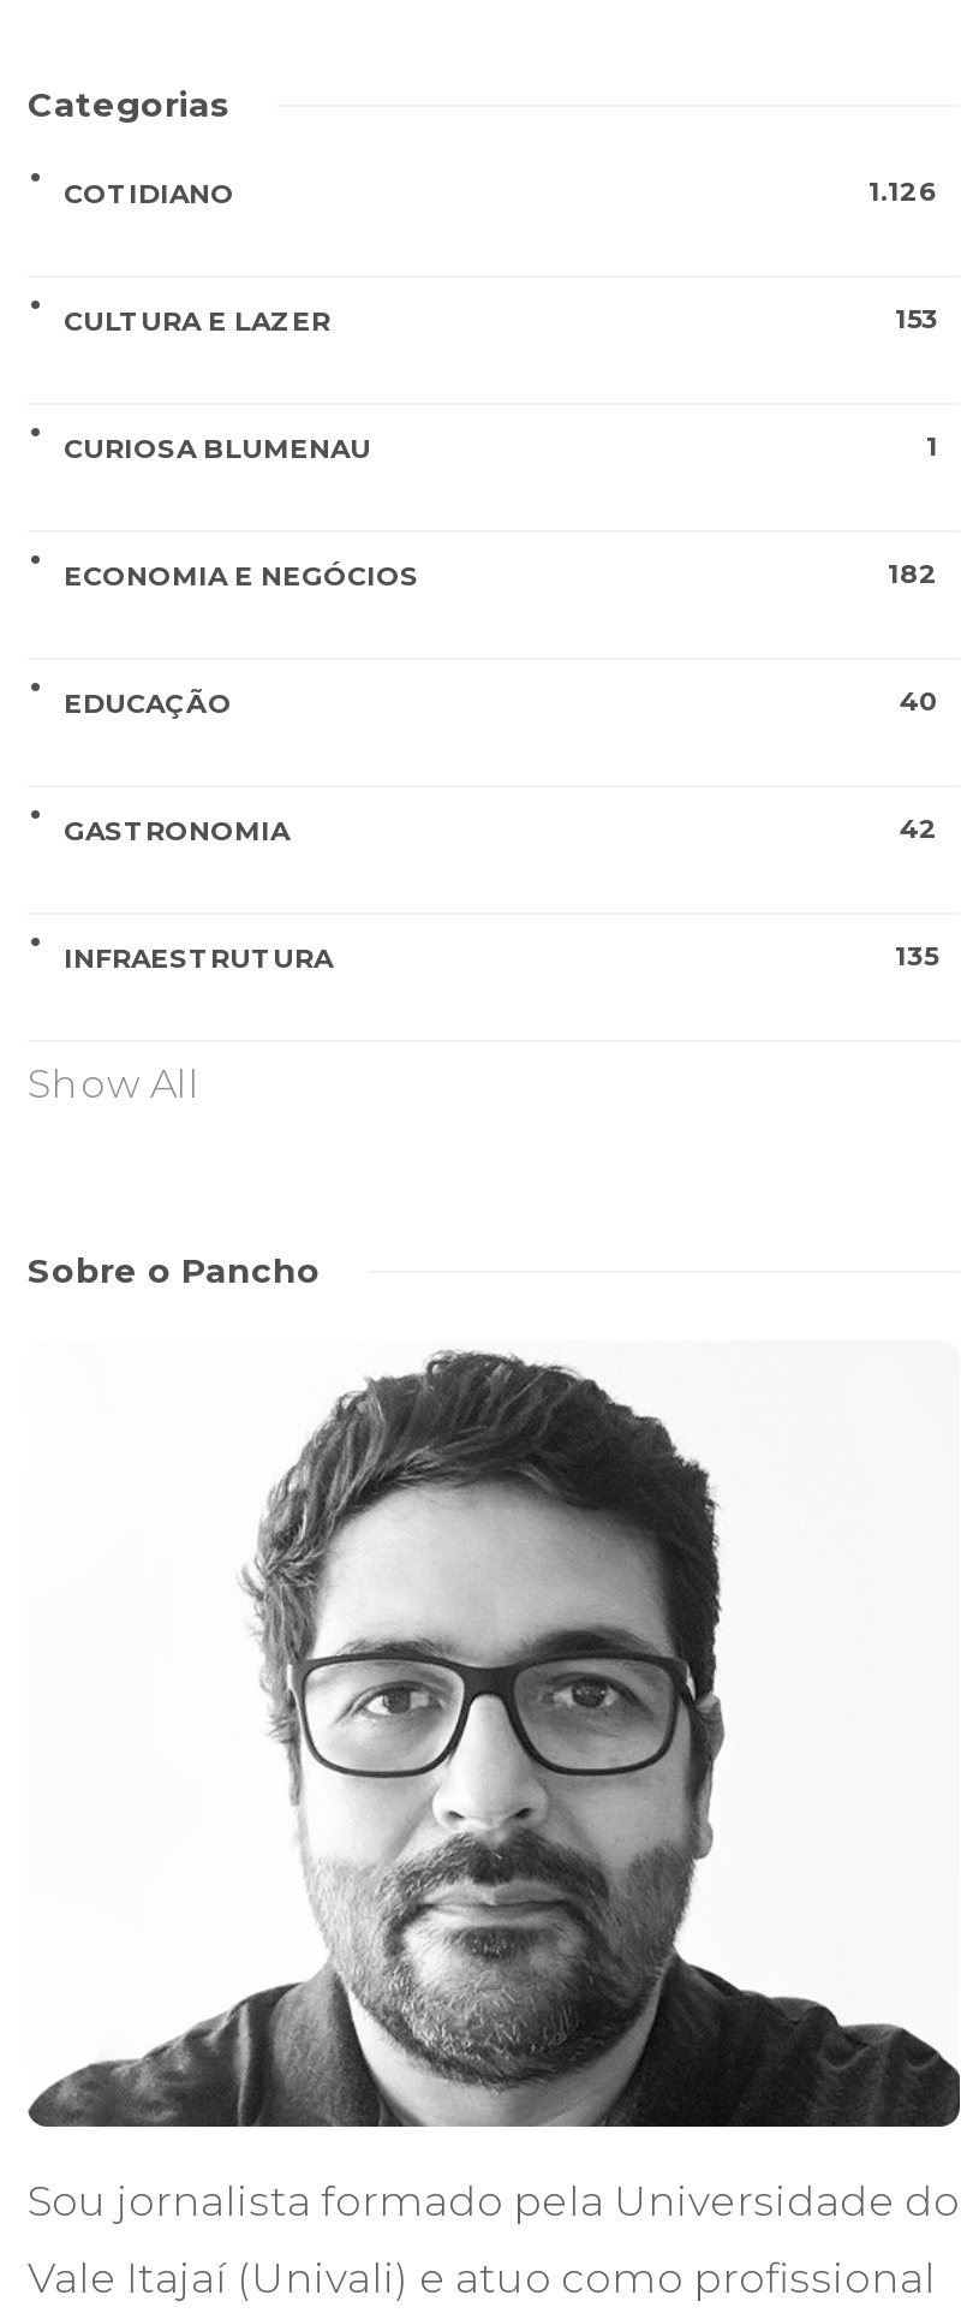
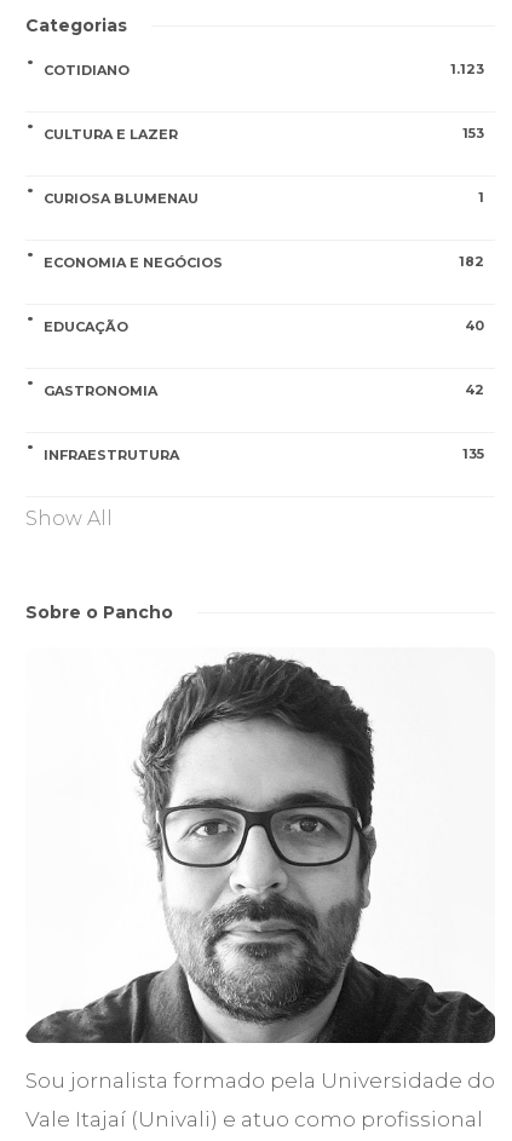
- 1.126
+ 1.123
